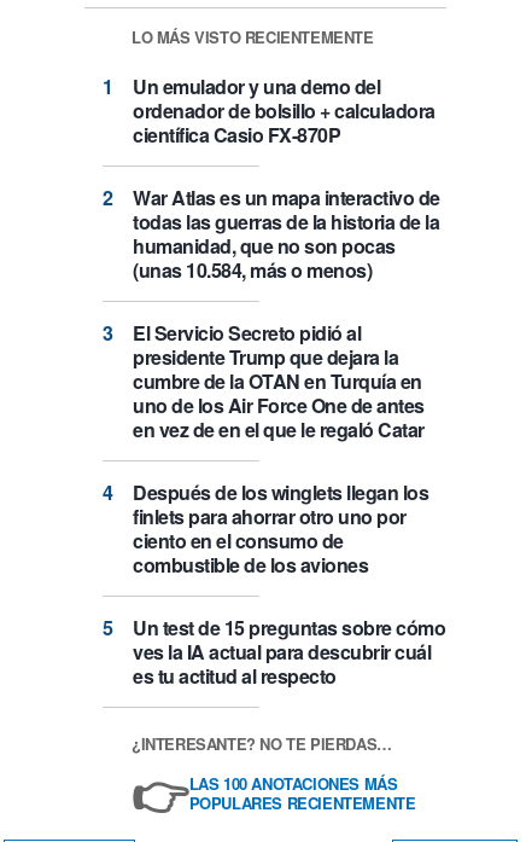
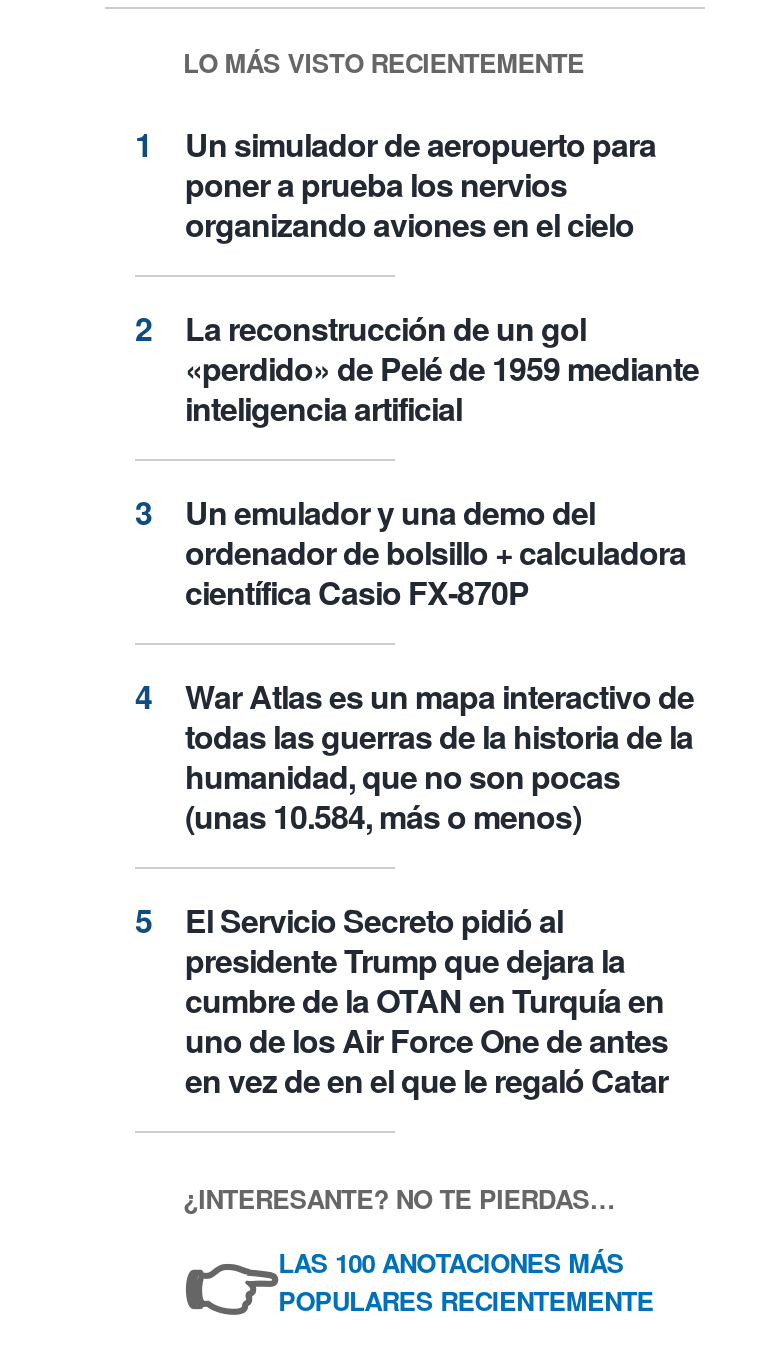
+ Un simulador de aeropuerto para
+ poner a prueba los nervios
+ organizando aviones en el cielo
+ La reconstrucción de un gol
+ «perdido» de Pelé de 1959 mediante
+ inteligencia artificial

moved down: Un emulador y una demo del | ordenador de bolsillo + calculadora | científica Casio FX-870P | ... | uno de los Air Force One de antes | en vez de en el que le regaló Catar

- Después de los winglets llegan los
- finlets para ahorrar otro uno por
- ciento en el consumo de
- combustible de los aviones
- Un test de 15 preguntas sobre cómo
- ves la IA actual para descubrir cuál
- es tu actitud al respecto
